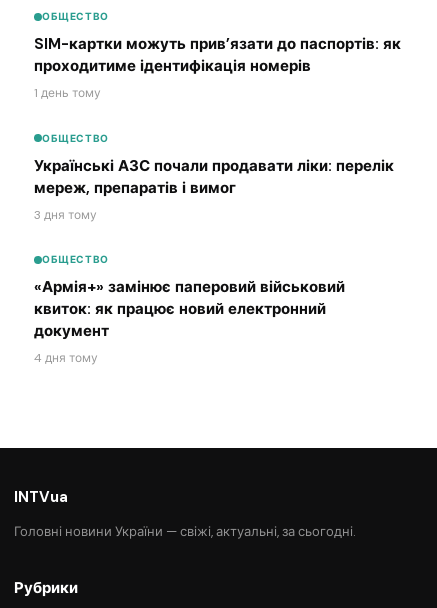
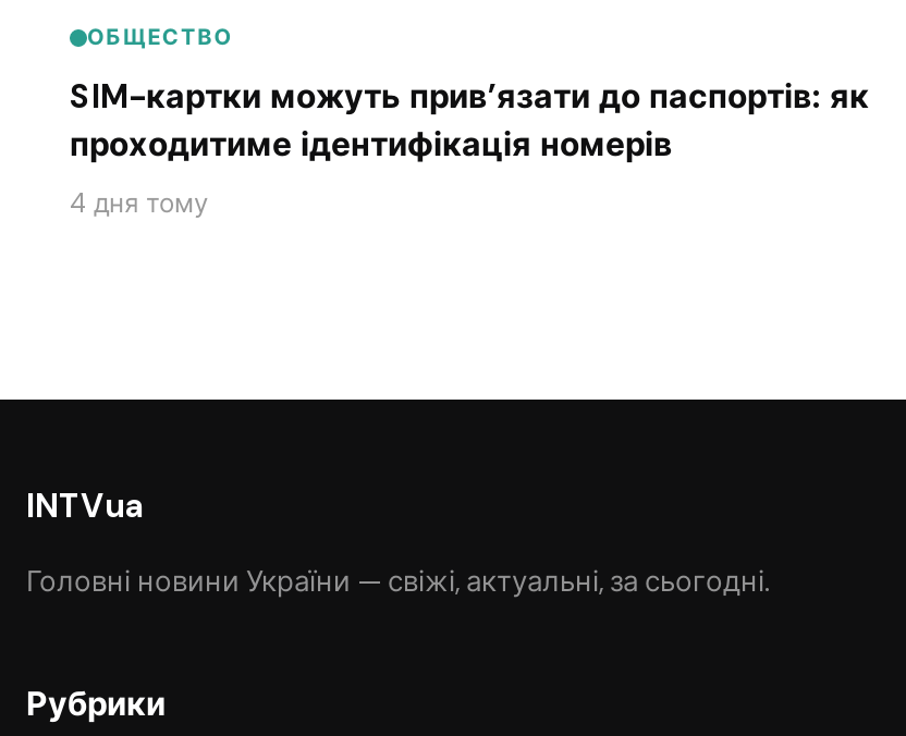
- 1 день тому
- ОБЩЕСТВО
- Українські АЗС почали продавати ліки: перелік
- мереж, препаратів і вимог
- 3 дня тому
- ОБЩЕСТВО
- «Армія+» замінює паперовий військовий
- квиток: як працює новий електронний
- документ
